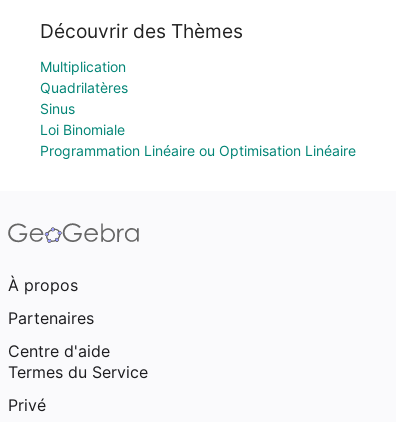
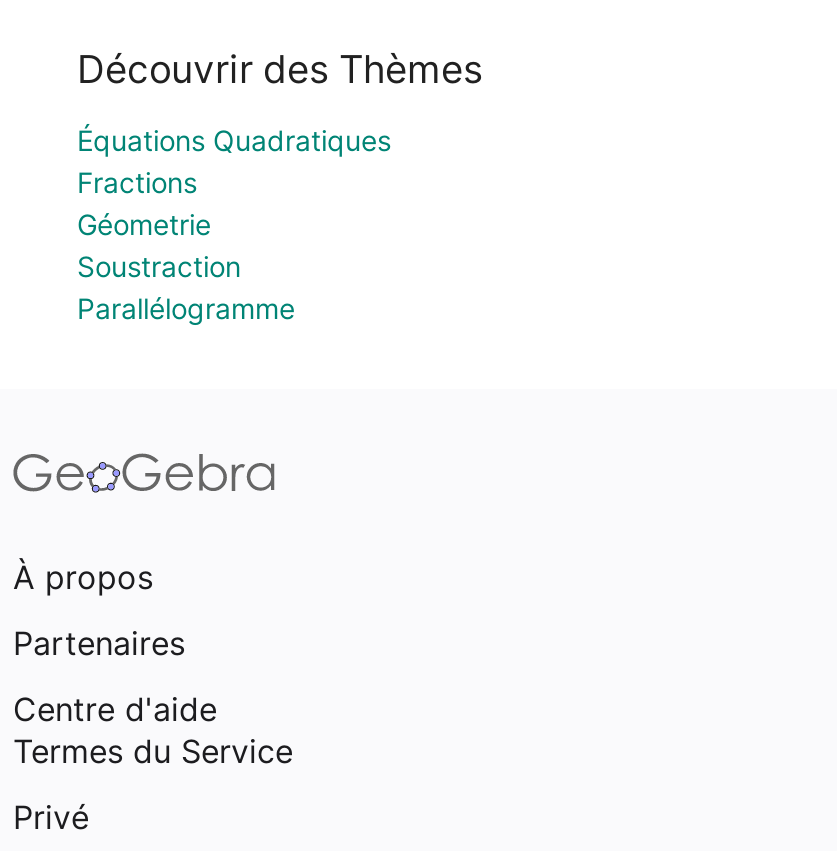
- Multiplication
- Quadrilatères
- Sinus
- Loi Binomiale
- Programmation Linéaire ou Optimisation Linéaire
+ Équations Quadratiques
+ Fractions
+ Géometrie
+ Soustraction
+ Parallélogramme
